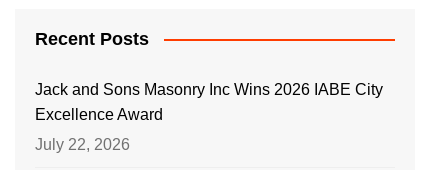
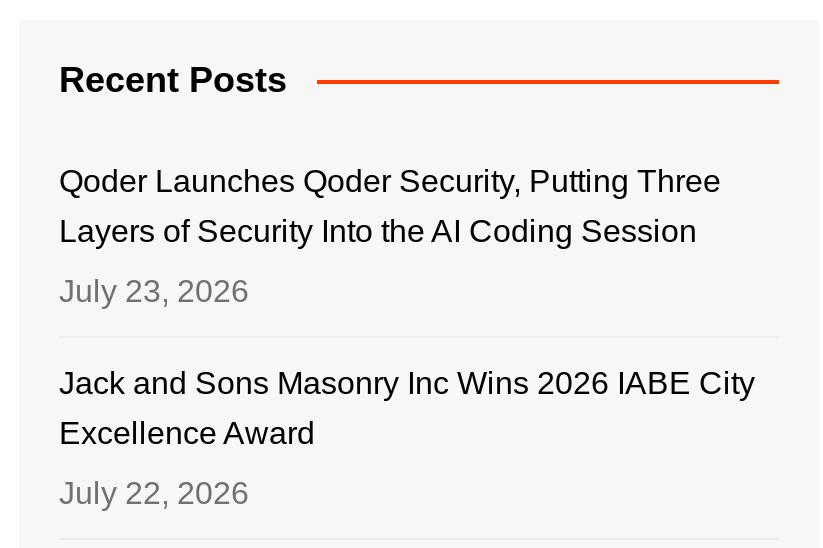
+ Qoder Launches Qoder Security, Putting Three
+ Layers of Security Into the AI Coding Session
+ July 23, 2026
